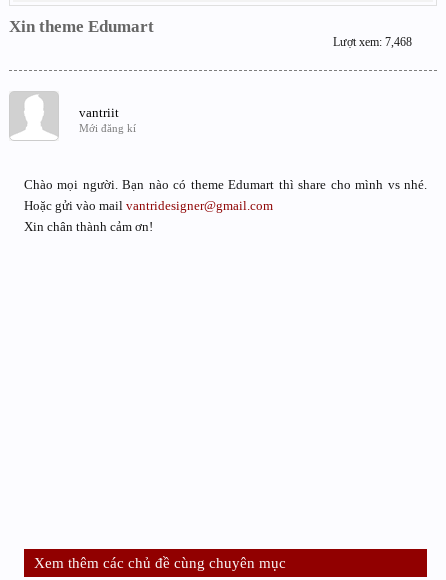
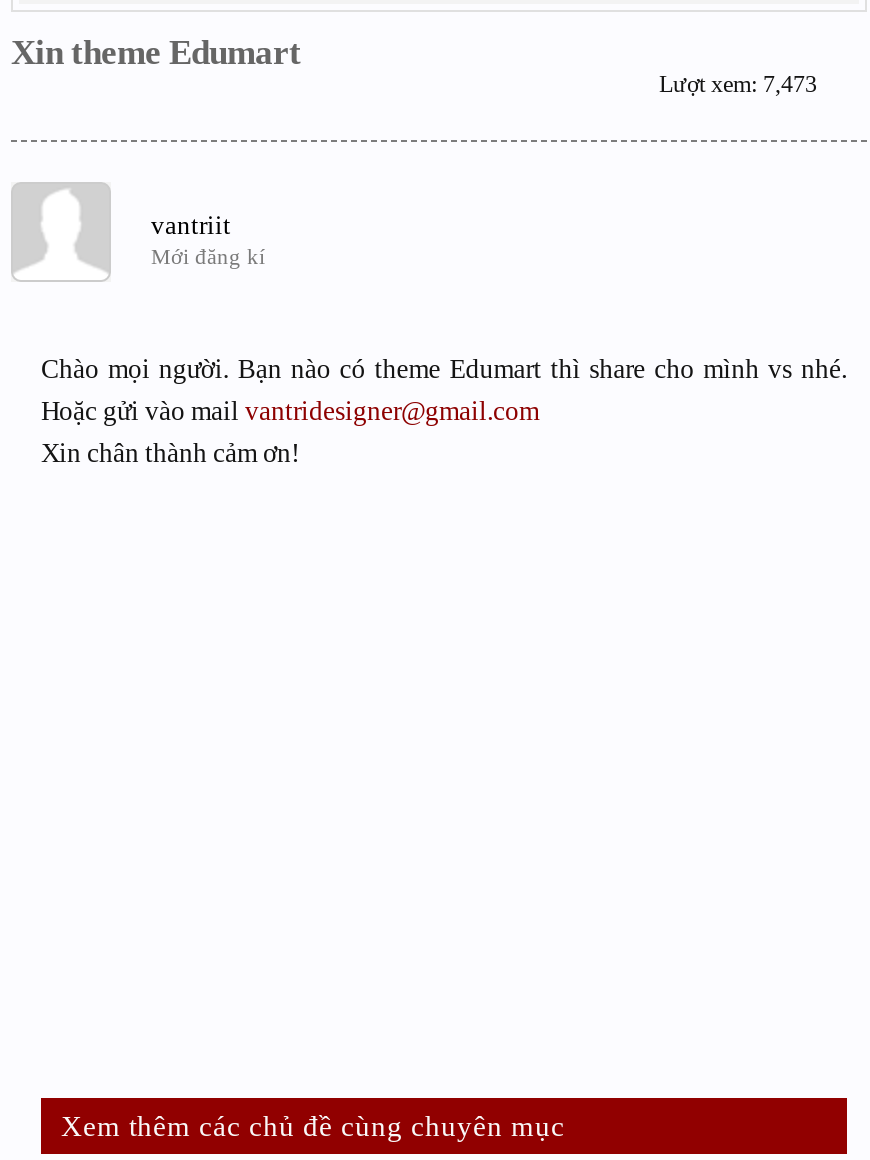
- Lượt xem: 7,468
+ Lượt xem: 7,473
